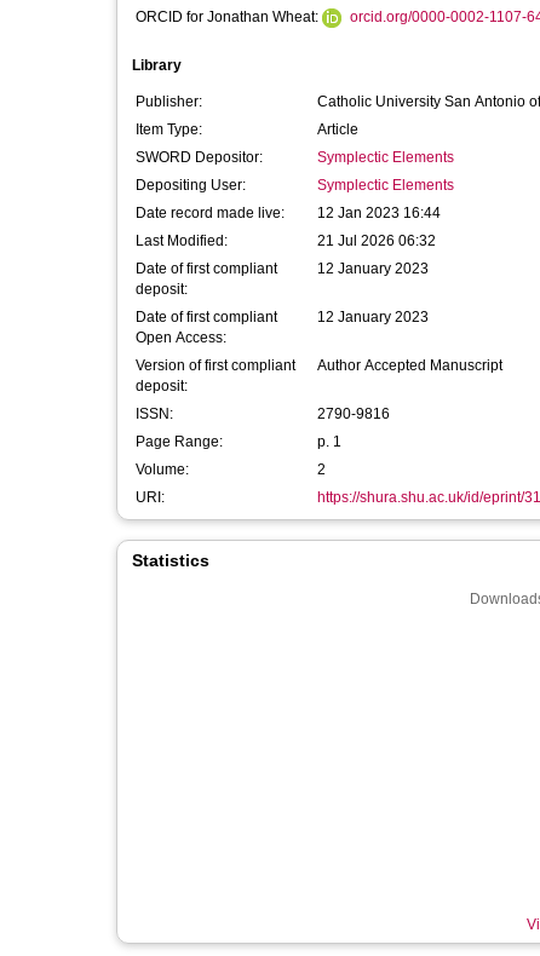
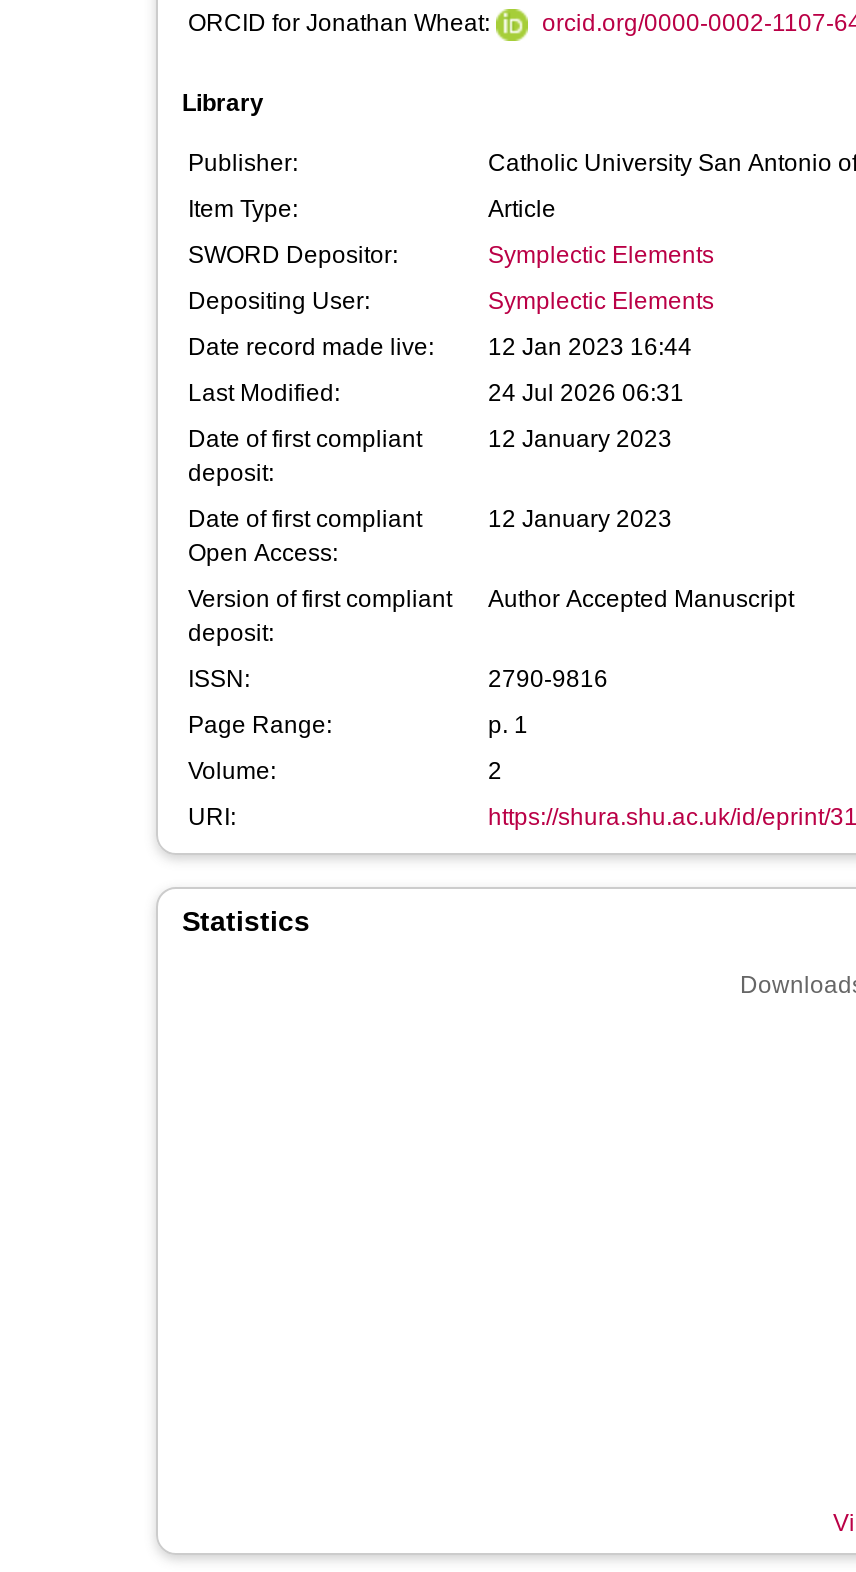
- 21 Jul 2026 06:32
+ 24 Jul 2026 06:31
